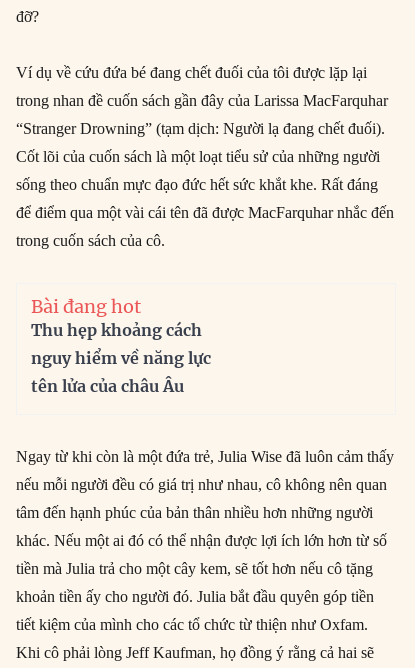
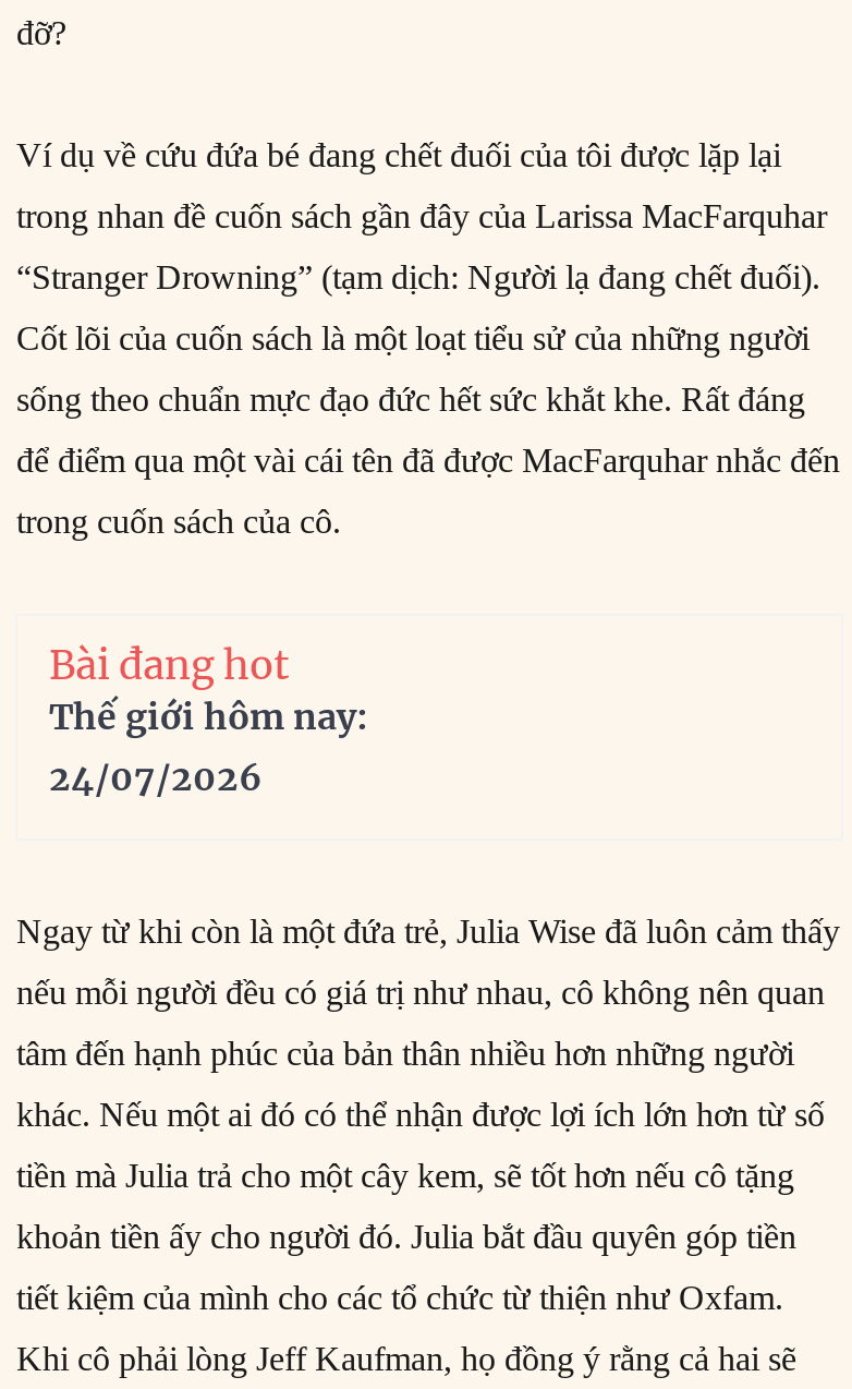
- Thu hẹp khoảng cách
- nguy hiểm về năng lực
- tên lửa của châu Âu
+ Thế giới hôm nay:
+ 24/07/2026
